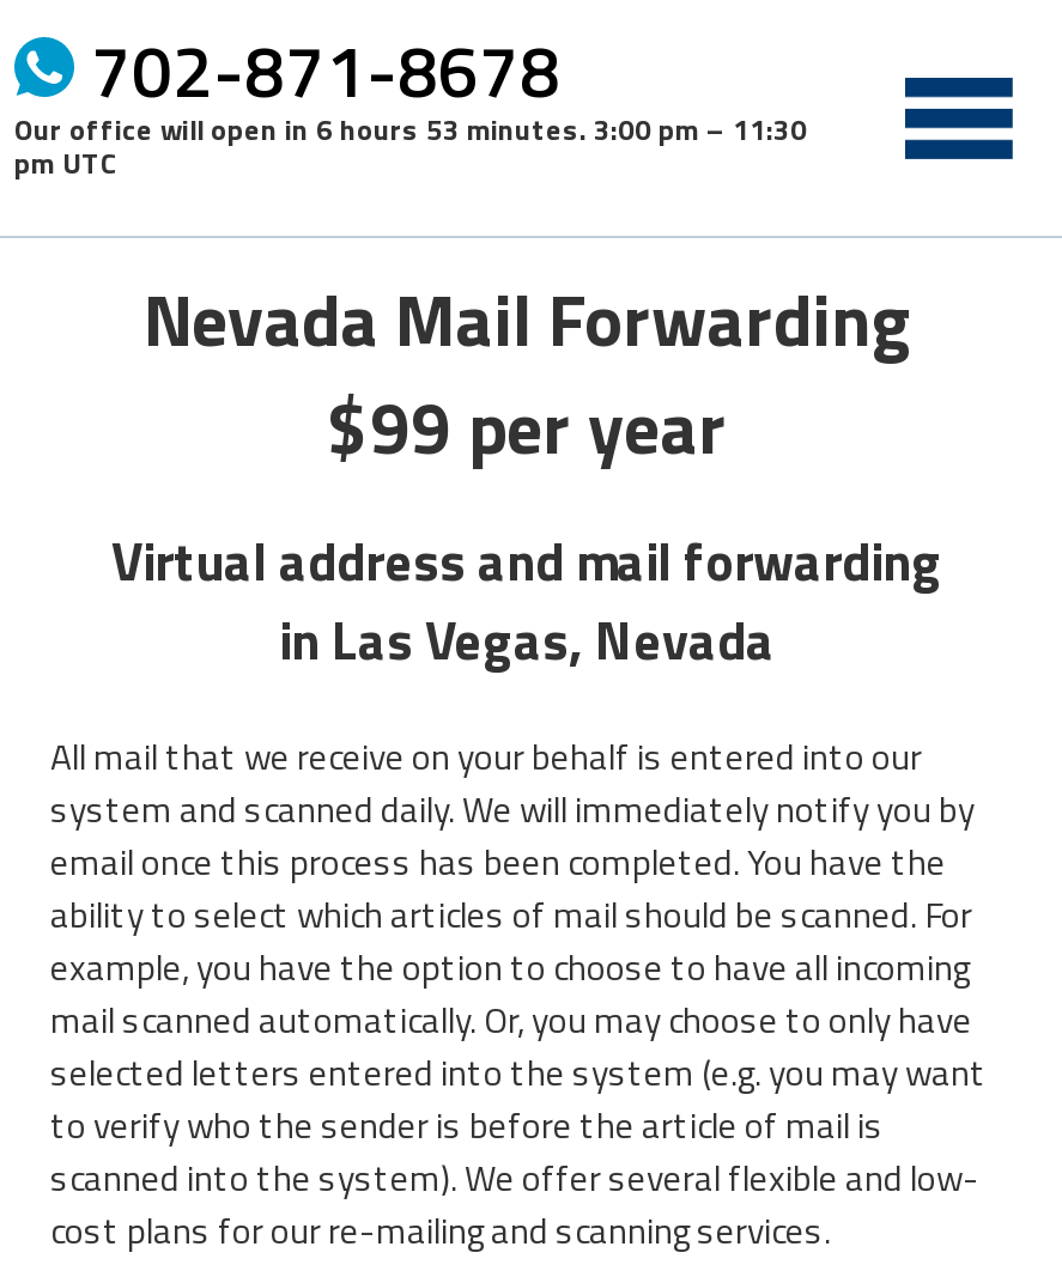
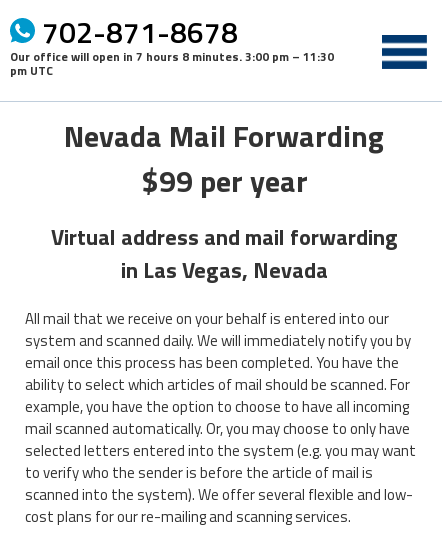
- Our office will open in 6 hours 53 minutes. 3:00 pm – 11:30
+ Our office will open in 7 hours 8 minutes. 3:00 pm – 11:30
